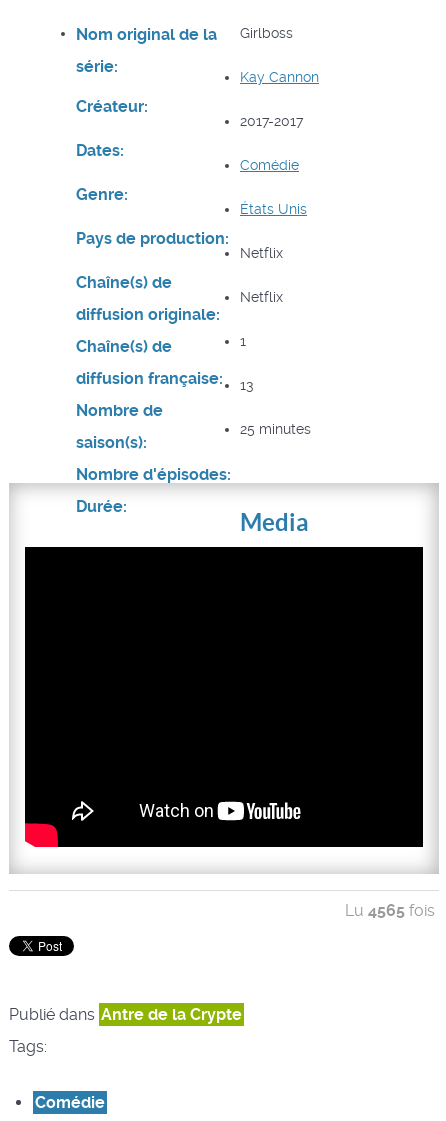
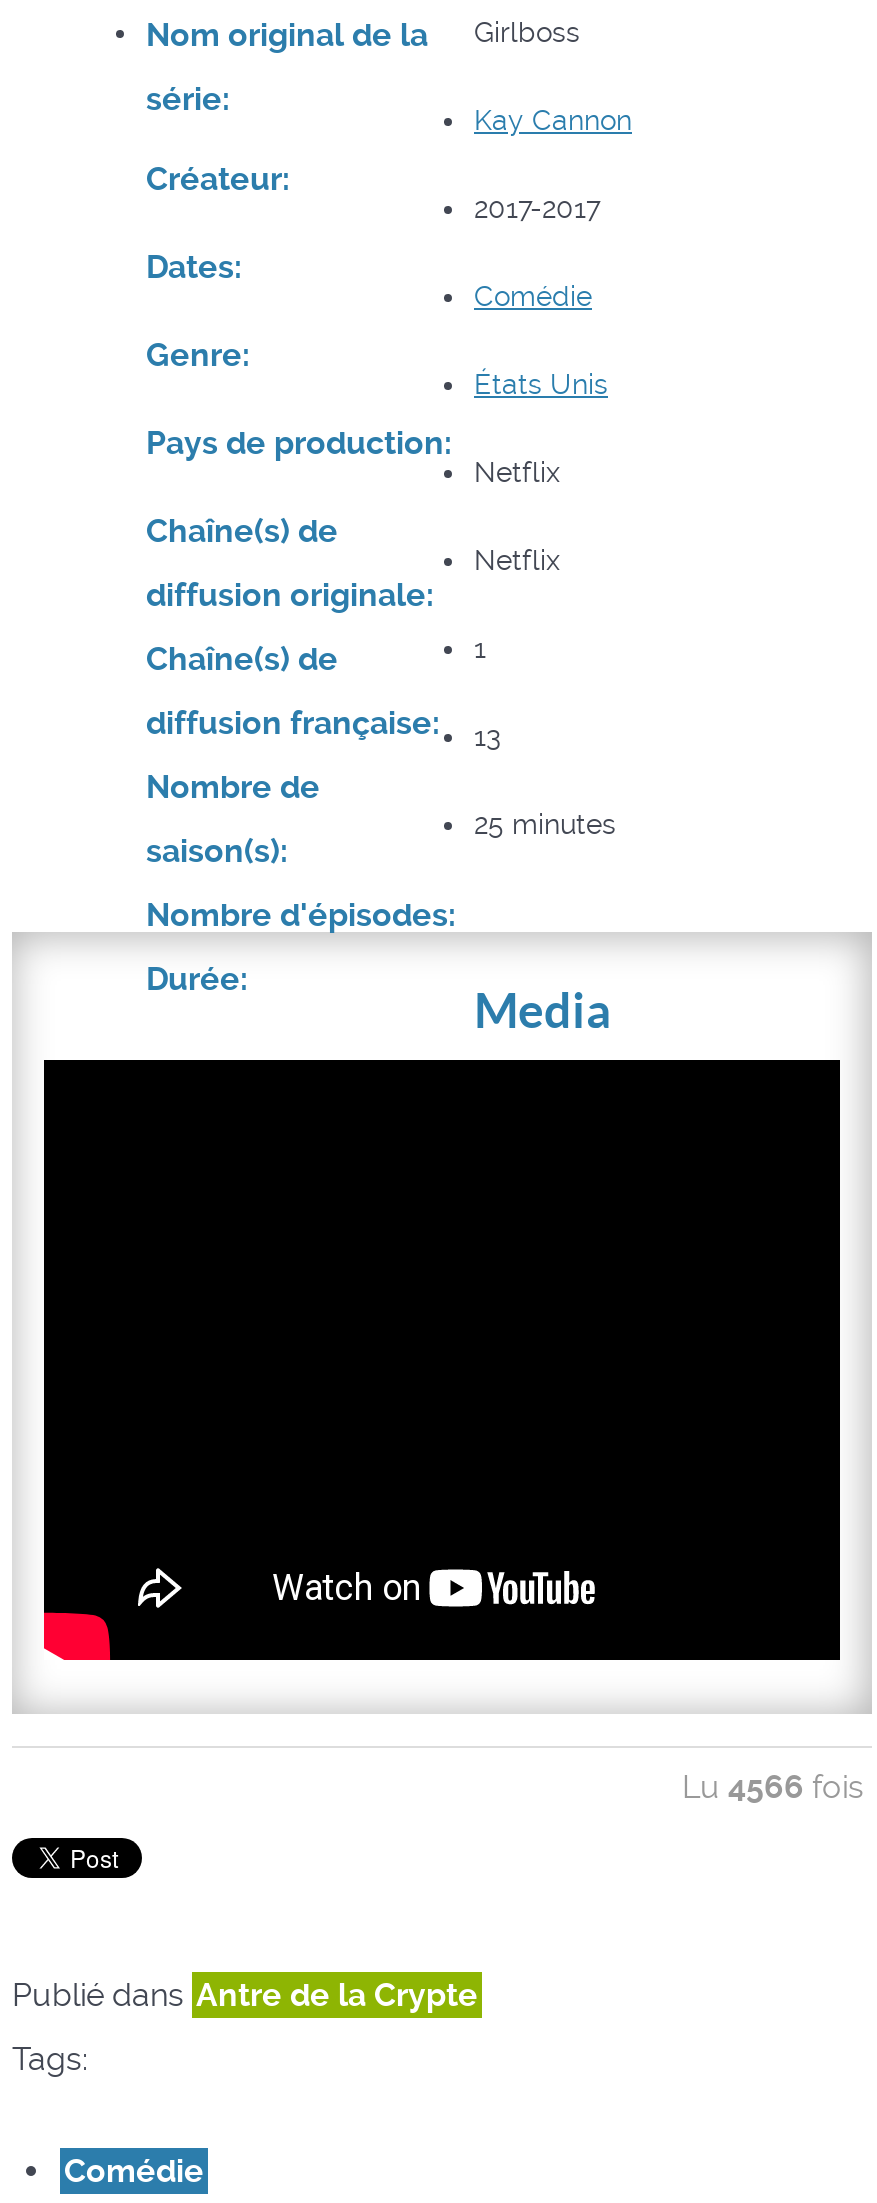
- Lu 4565 fois
+ Lu 4566 fois
